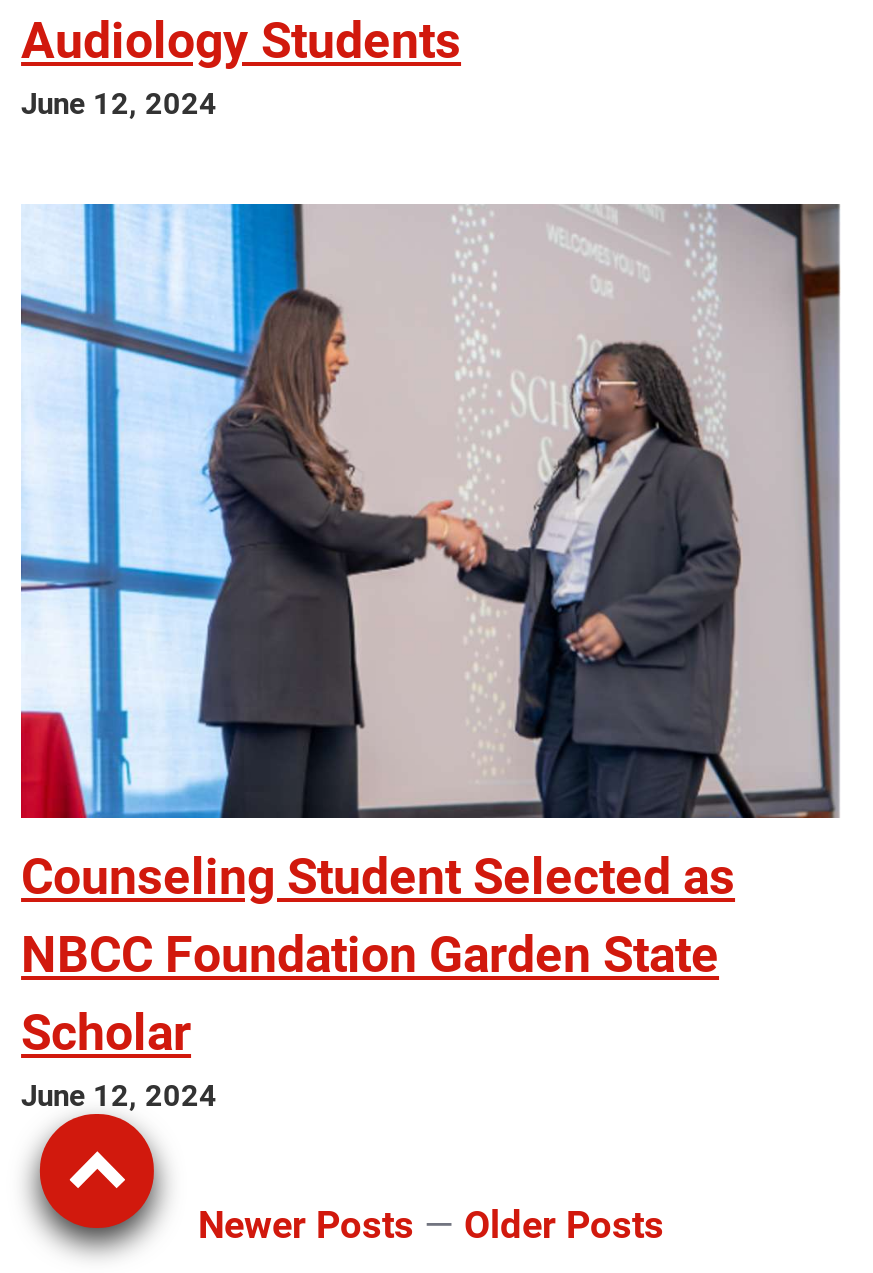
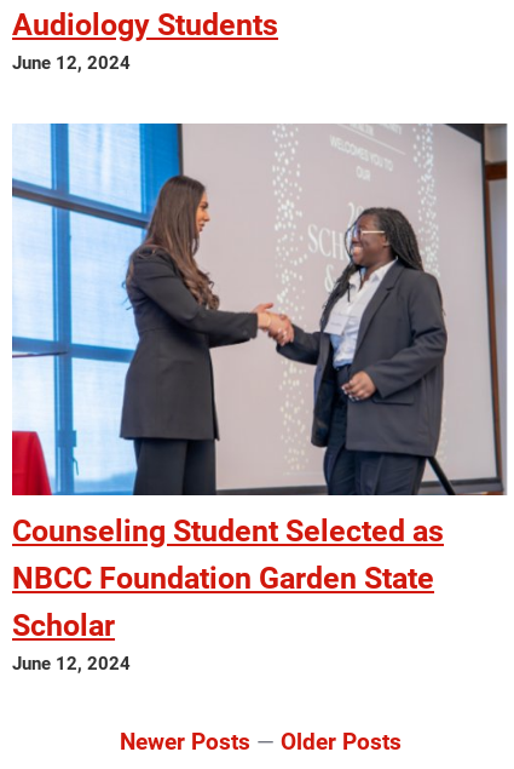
- [image]
